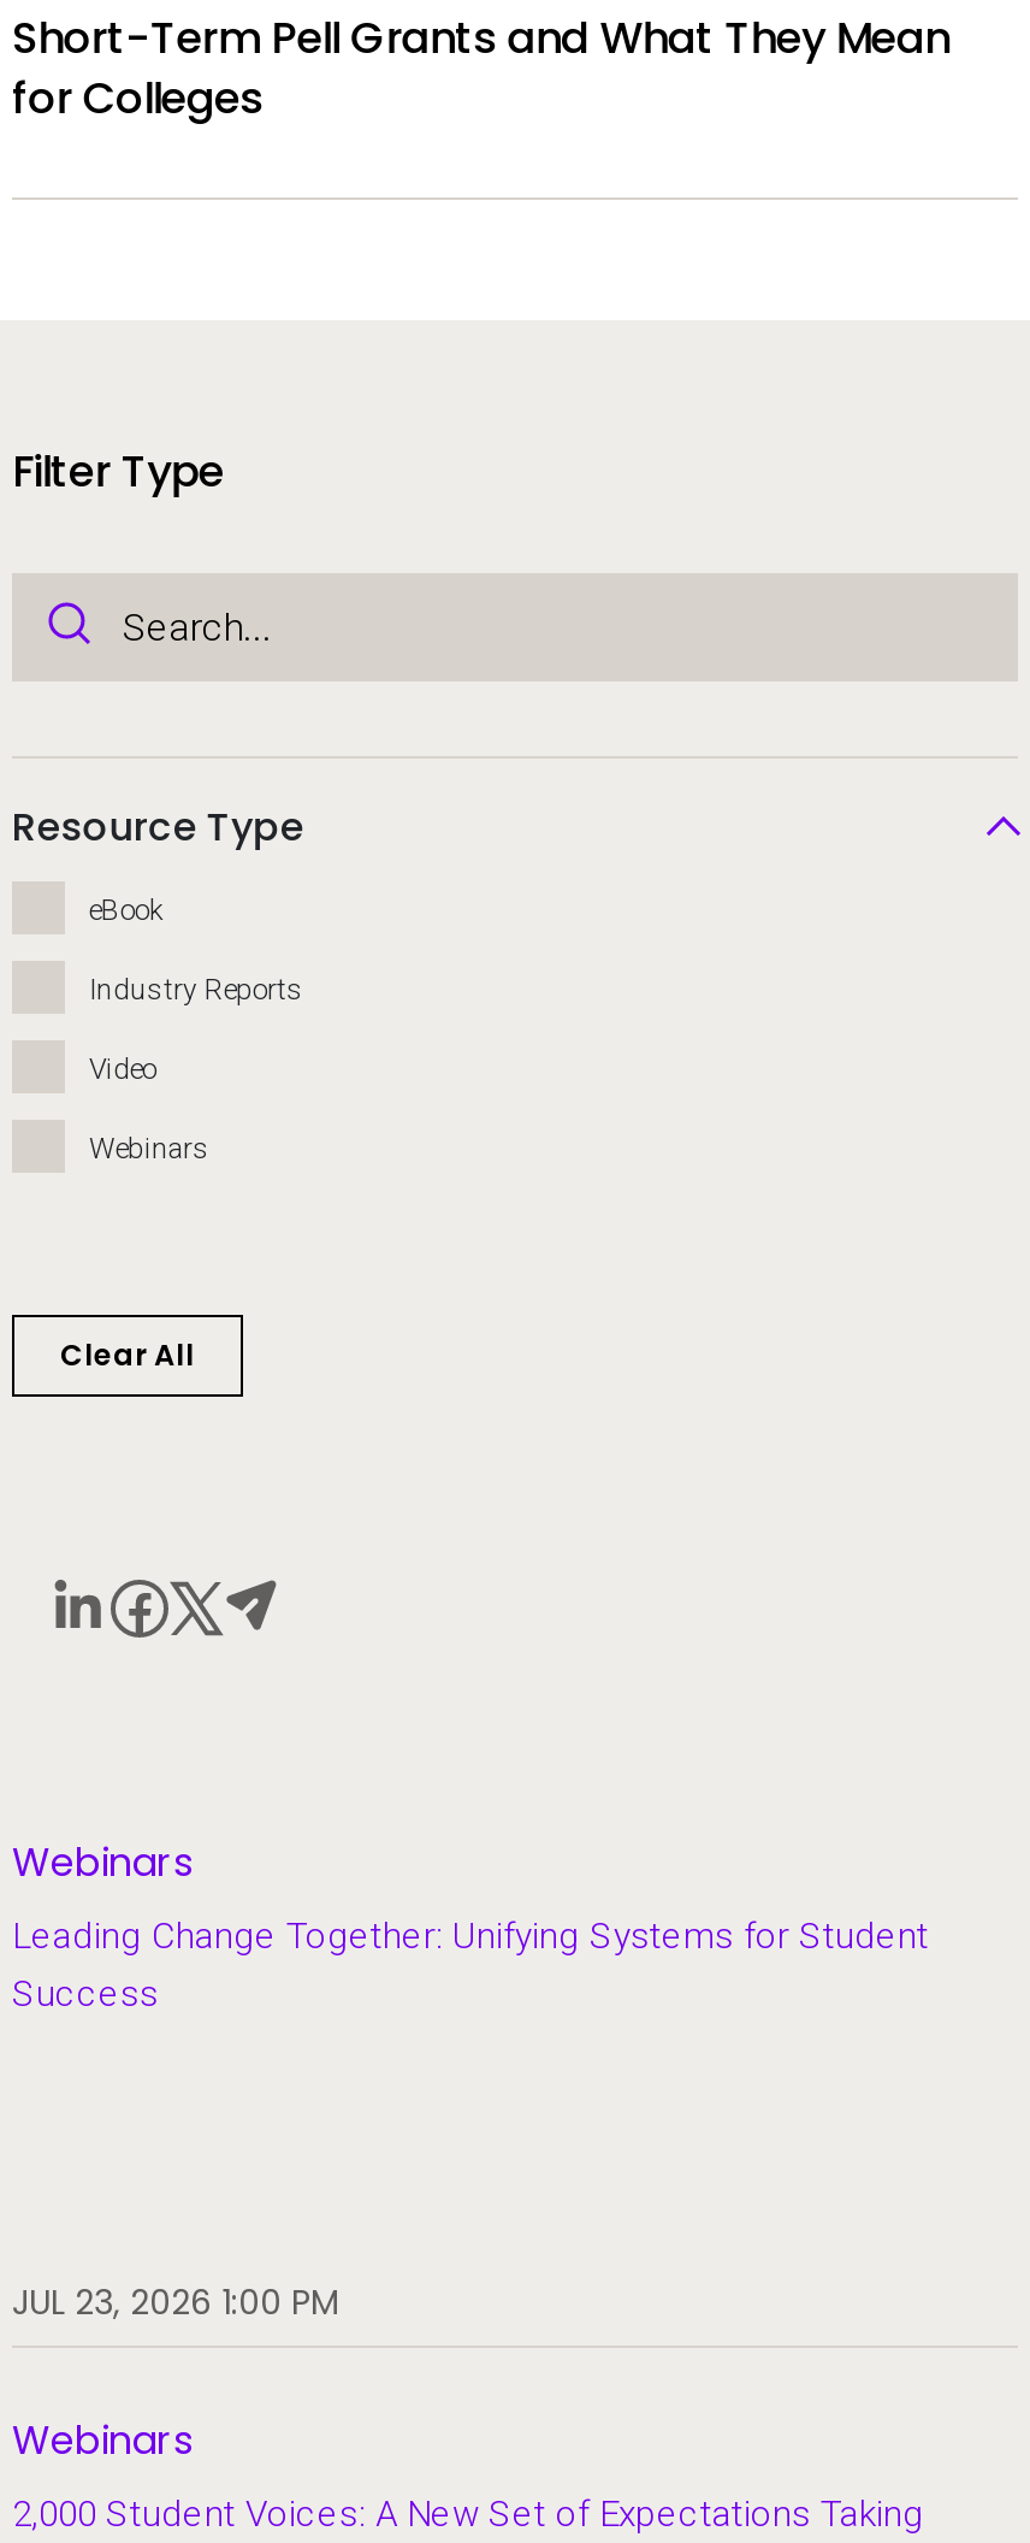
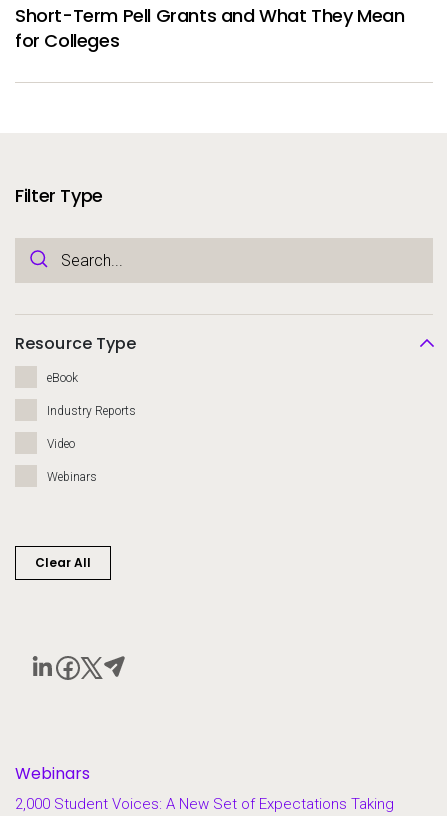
- Leading Change Together: Unifying Systems for Student
- Success

- JUL 23, 2026 1:00 PM
- Webinars
